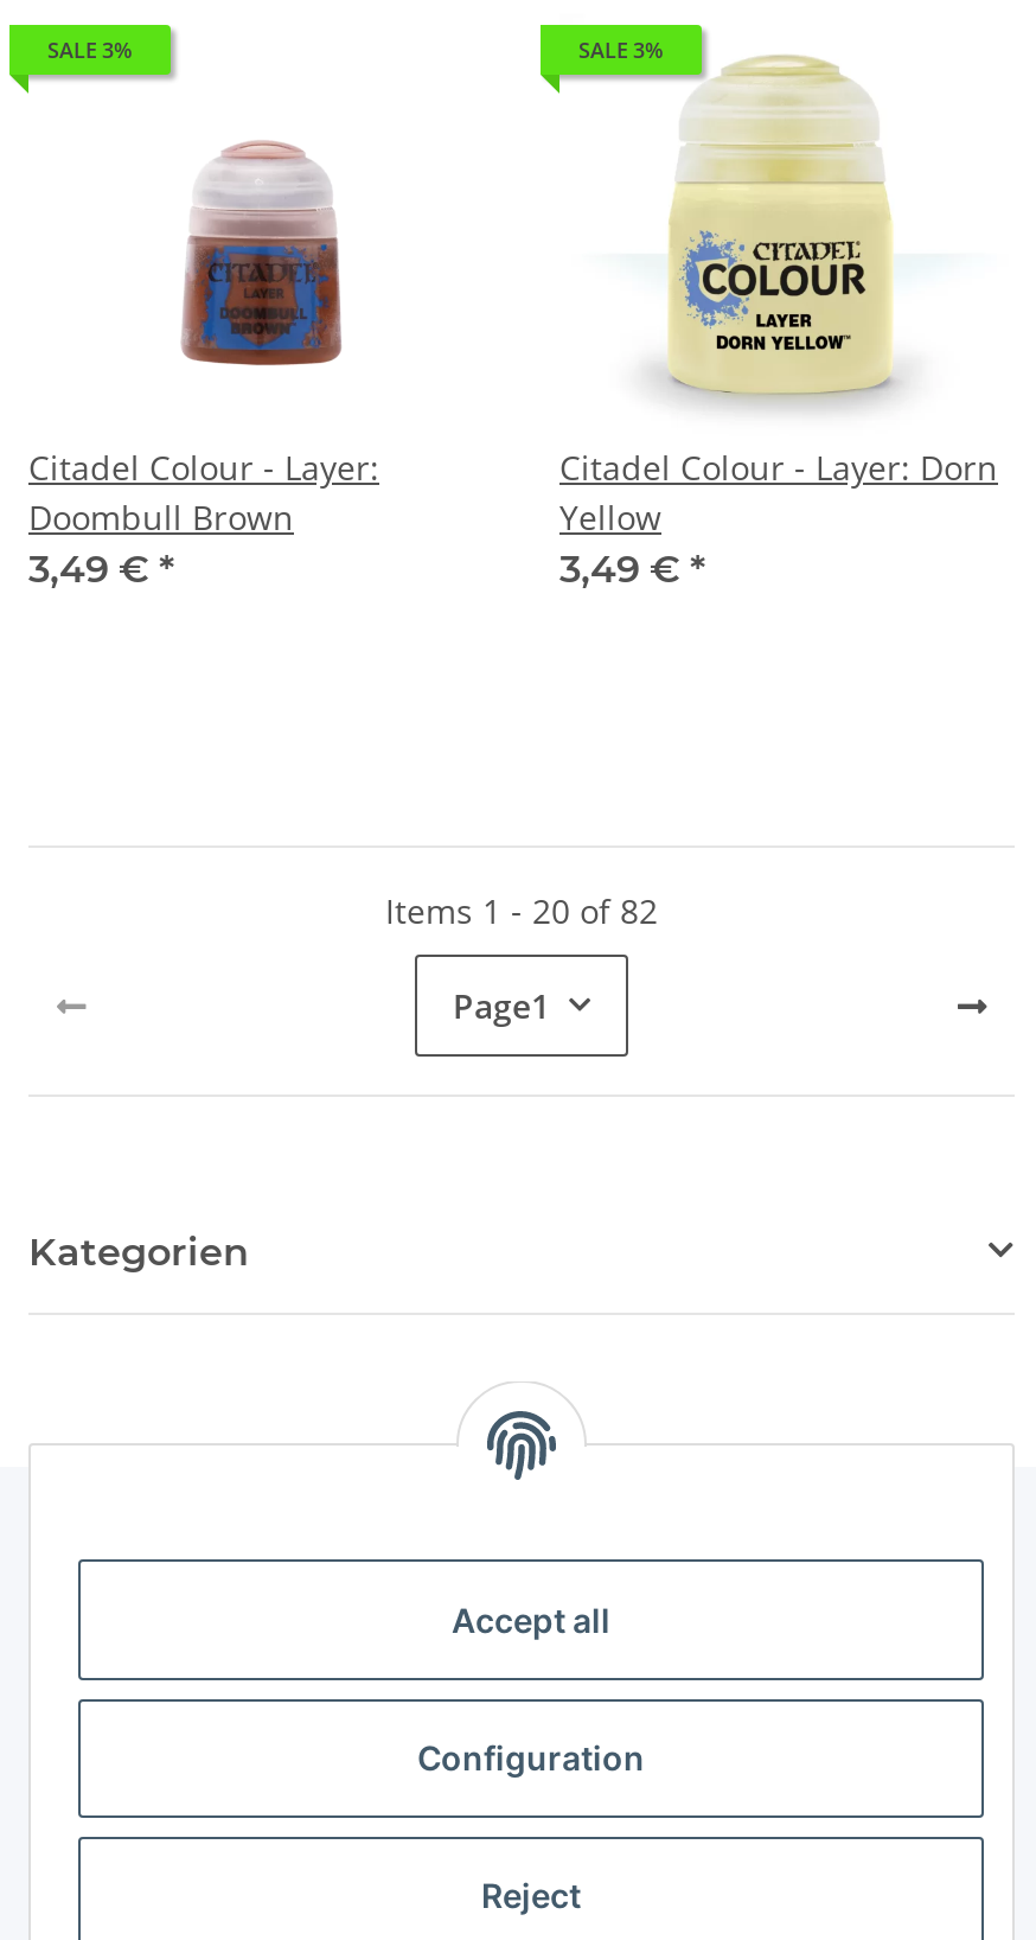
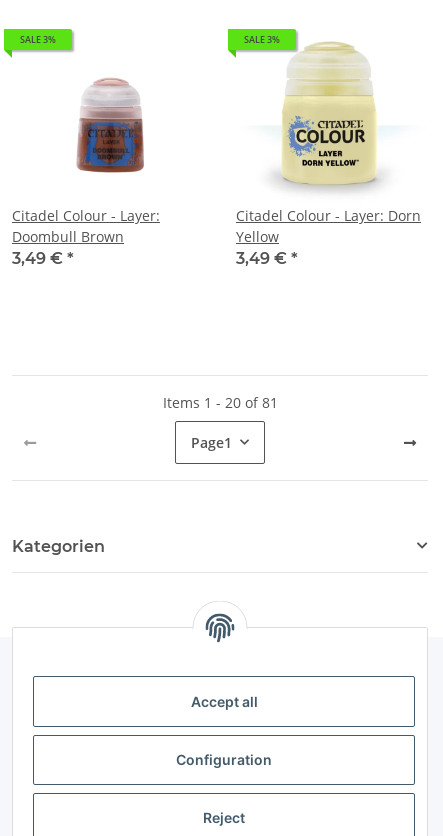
- Items 1 - 20 of 82
+ Items 1 - 20 of 81
